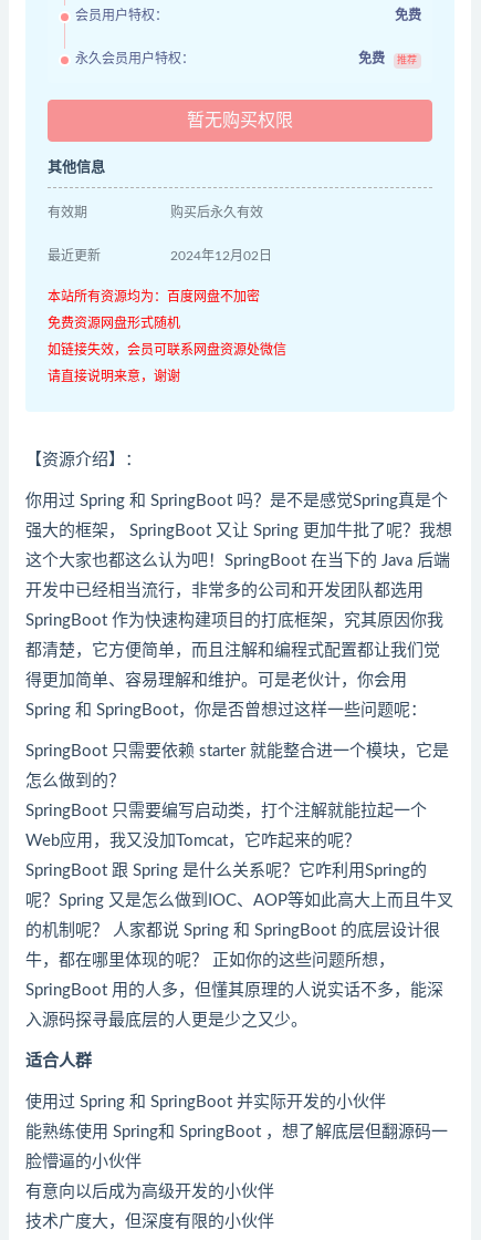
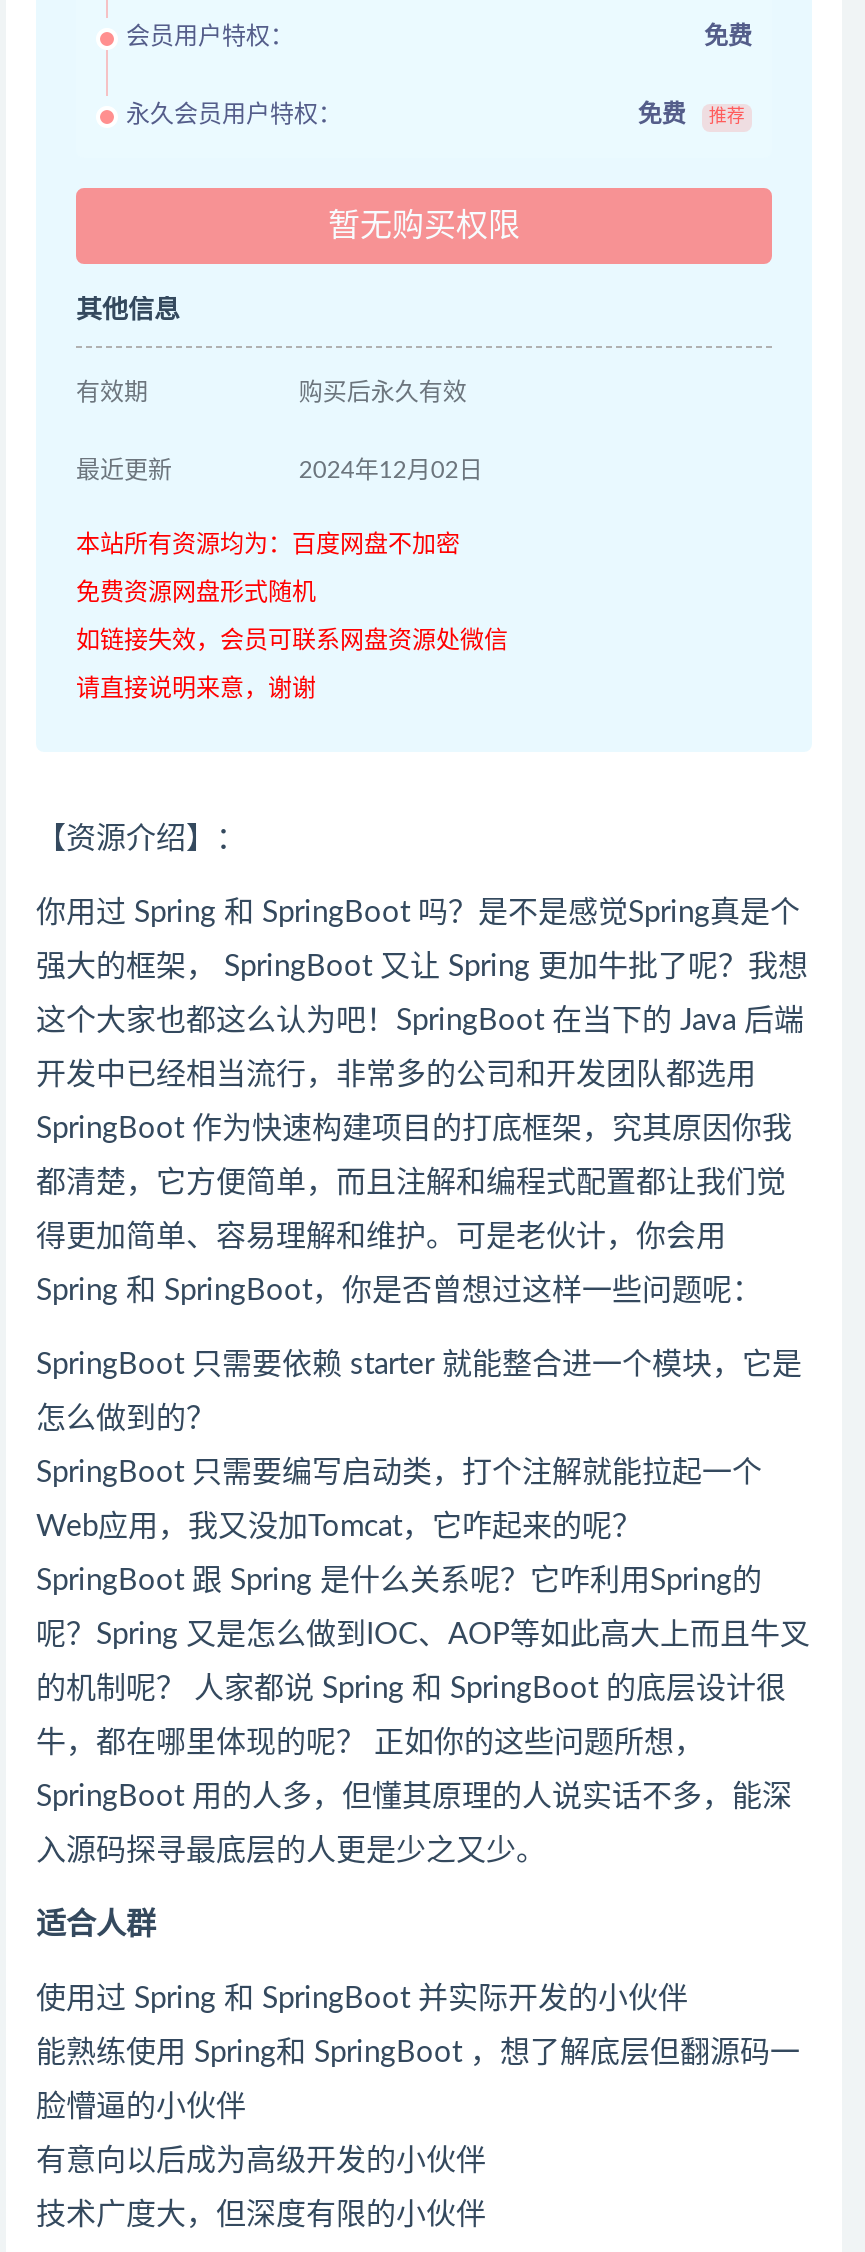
- 这个大家也都这么认为吧！SpringBoot 在当下的Java后端
+ 这个大家也都这么认为吧！SpringBoot在当下的Java后端
